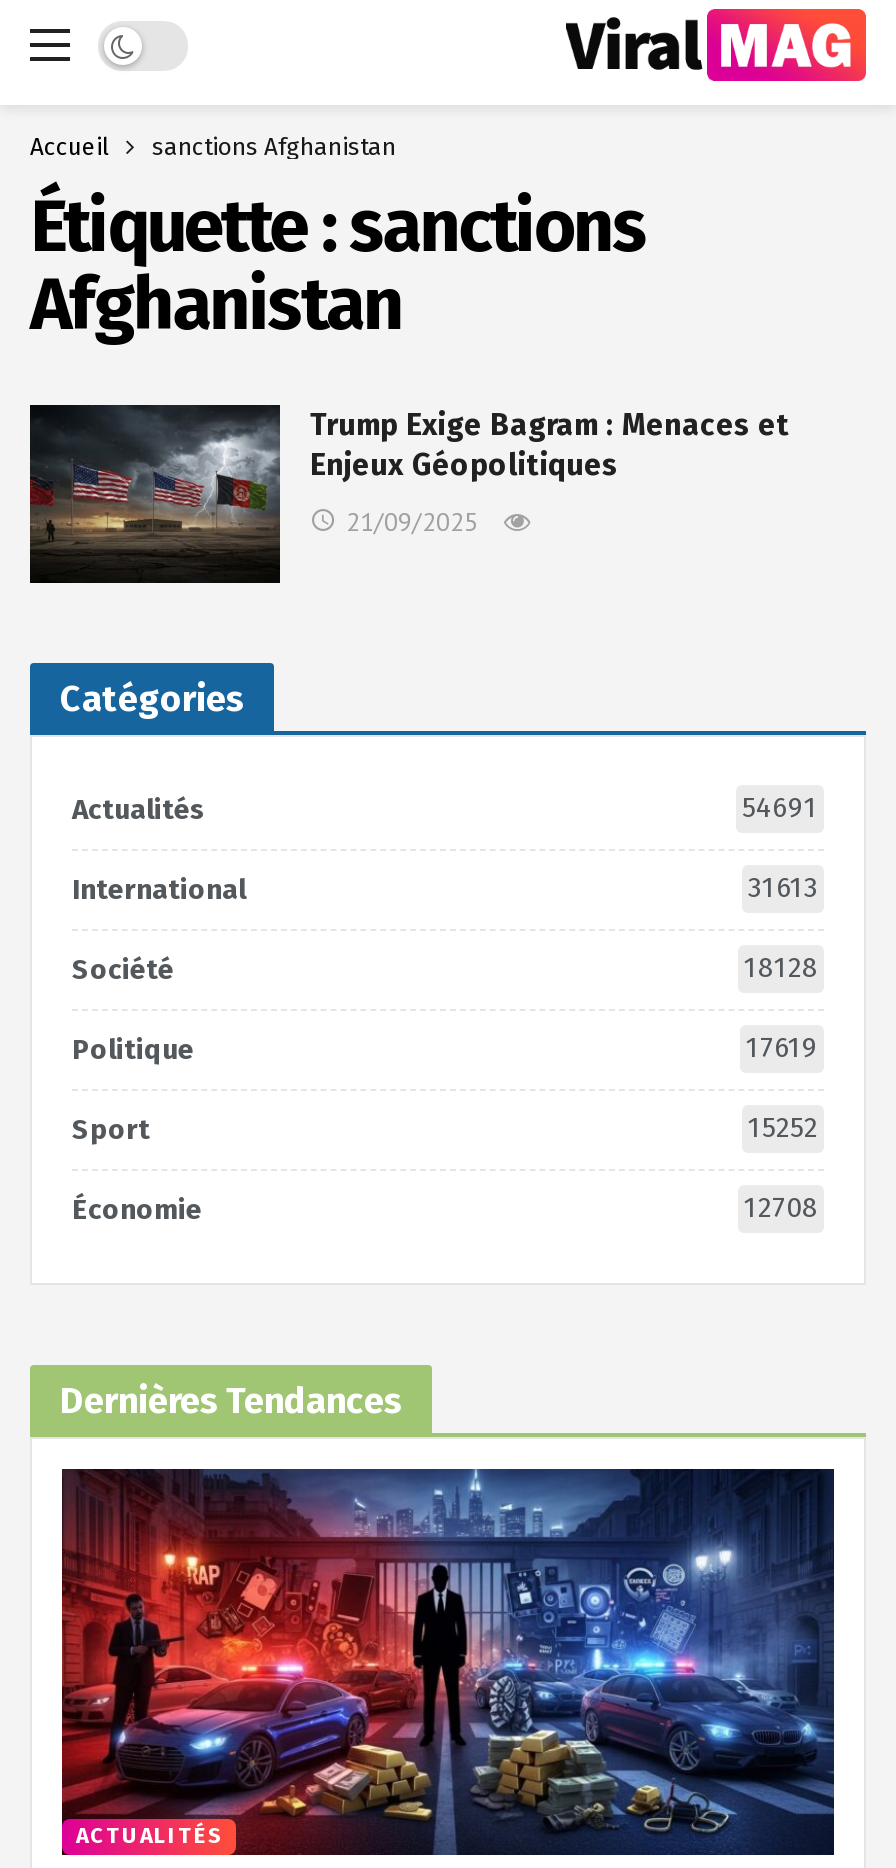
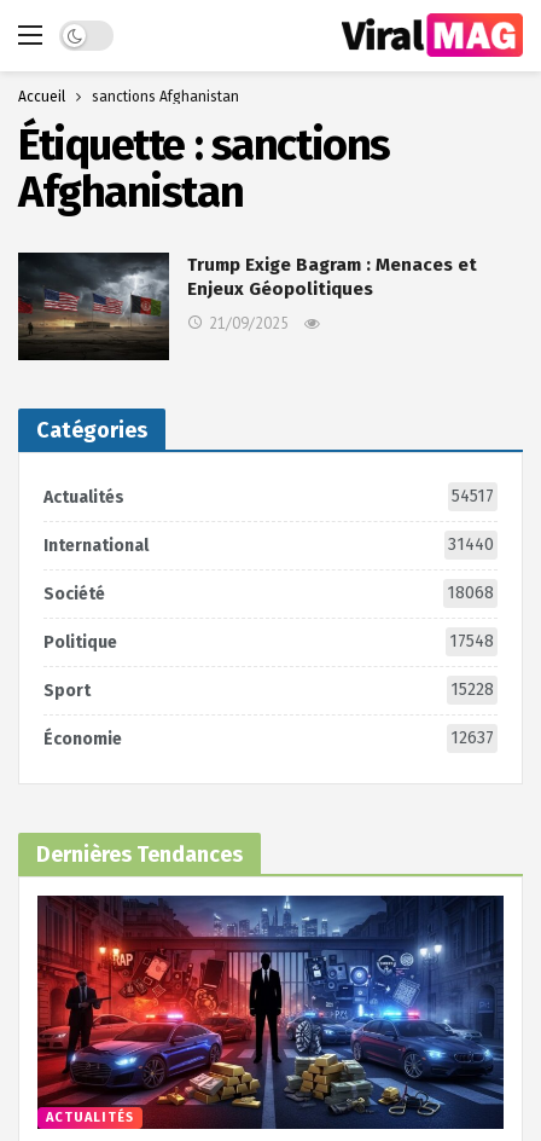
- 54691
+ 54517

- 31613
+ 31440

- 18128
+ 18068

- 17619
+ 17548

- 15252
+ 15228

- 12708
+ 12637
